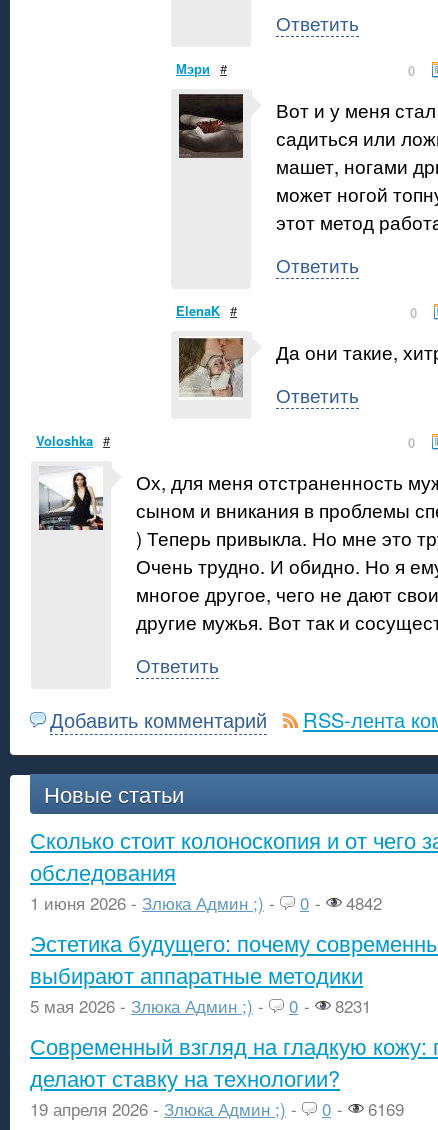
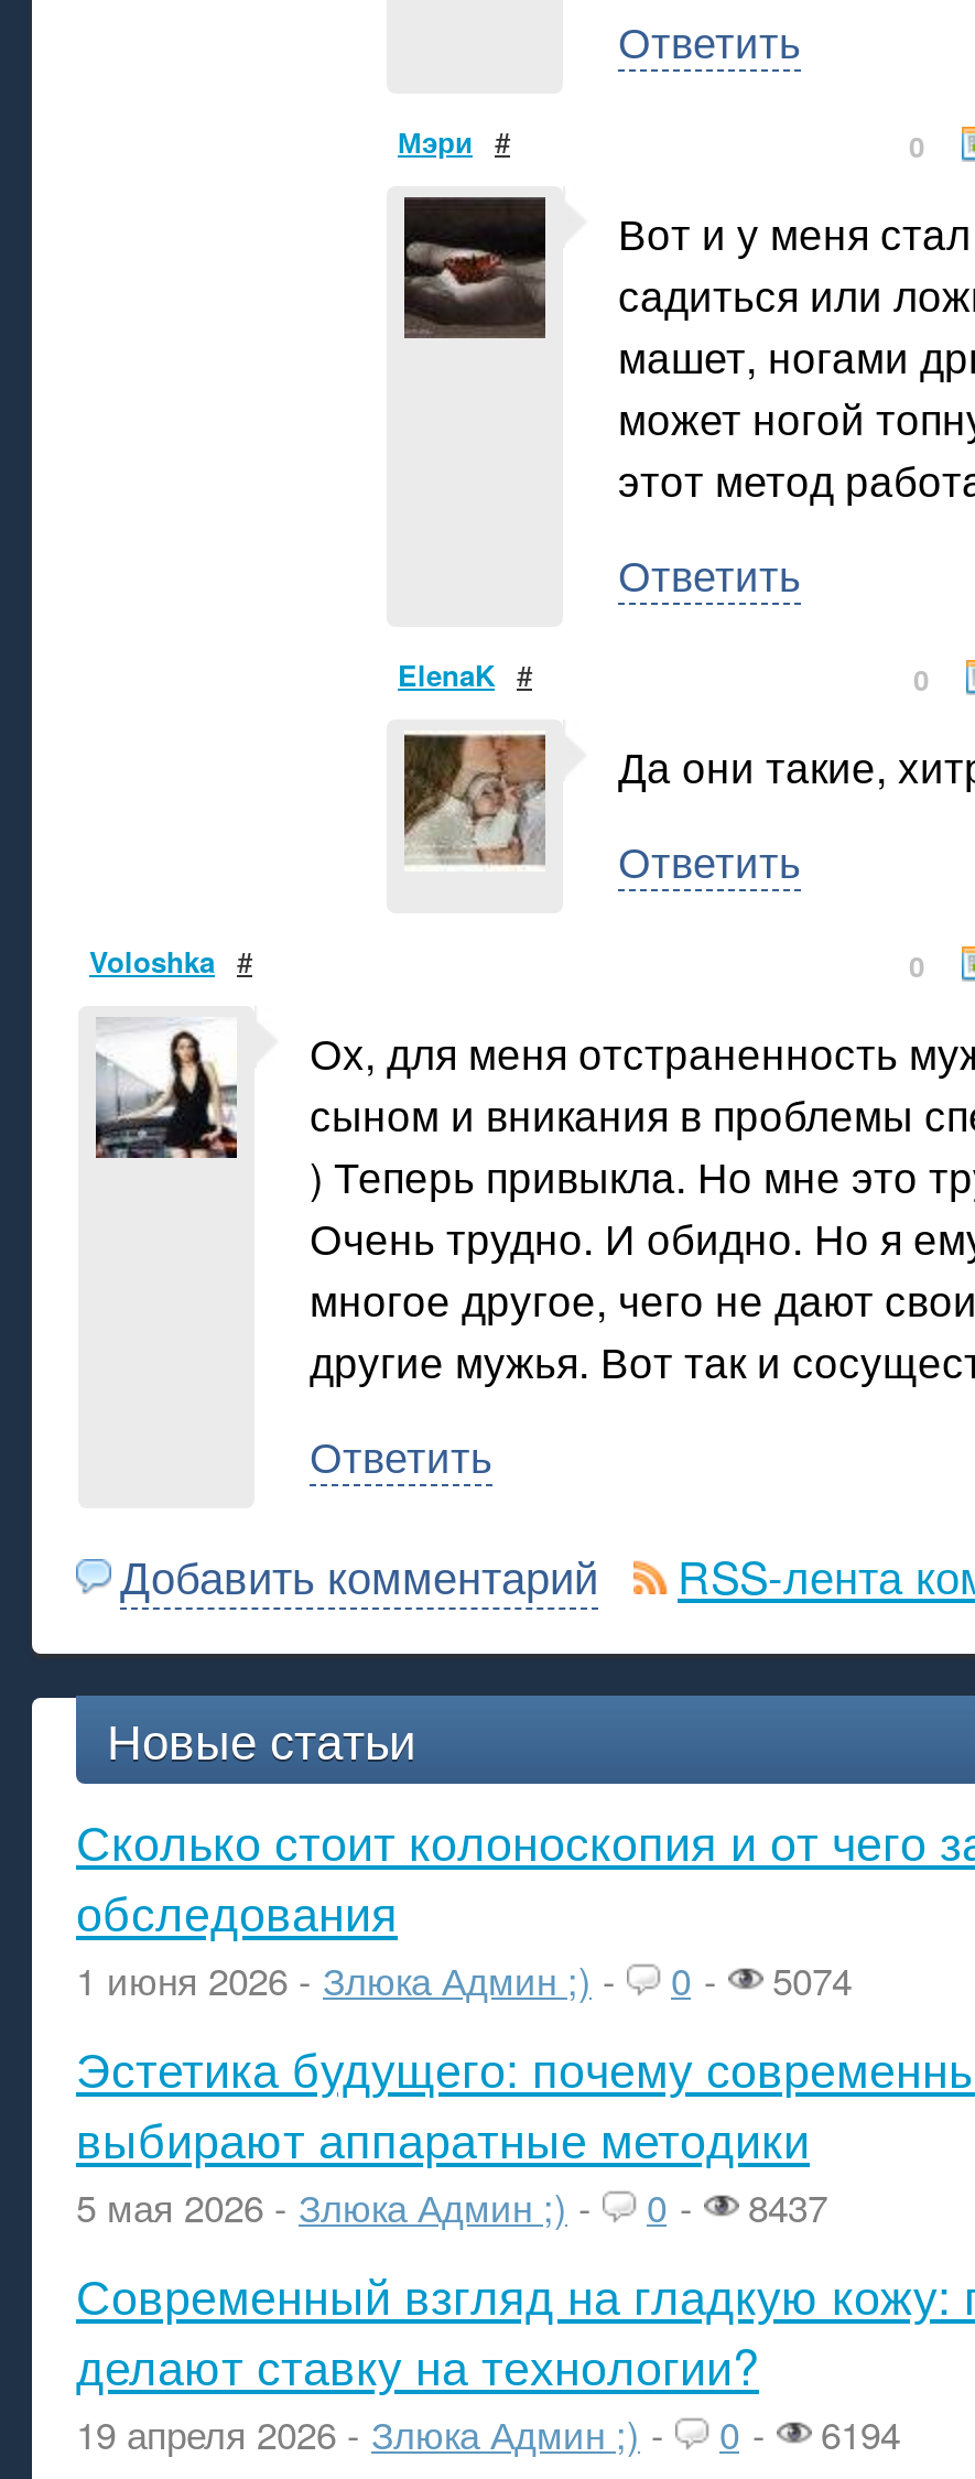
- 1 июня 2026 - Злюка Админ ;) - 0 - 4842
+ 1 июня 2026 - Злюка Админ ;) - 0 - 5074

- 5 мая 2026 - Злюка Админ ;) - 0 - 8231
+ 5 мая 2026 - Злюка Админ ;) - 0 - 8437

- 19 апреля 2026 - Злюка Админ ;) - 0 - 6169
+ 19 апреля 2026 - Злюка Админ ;) - 0 - 6194
